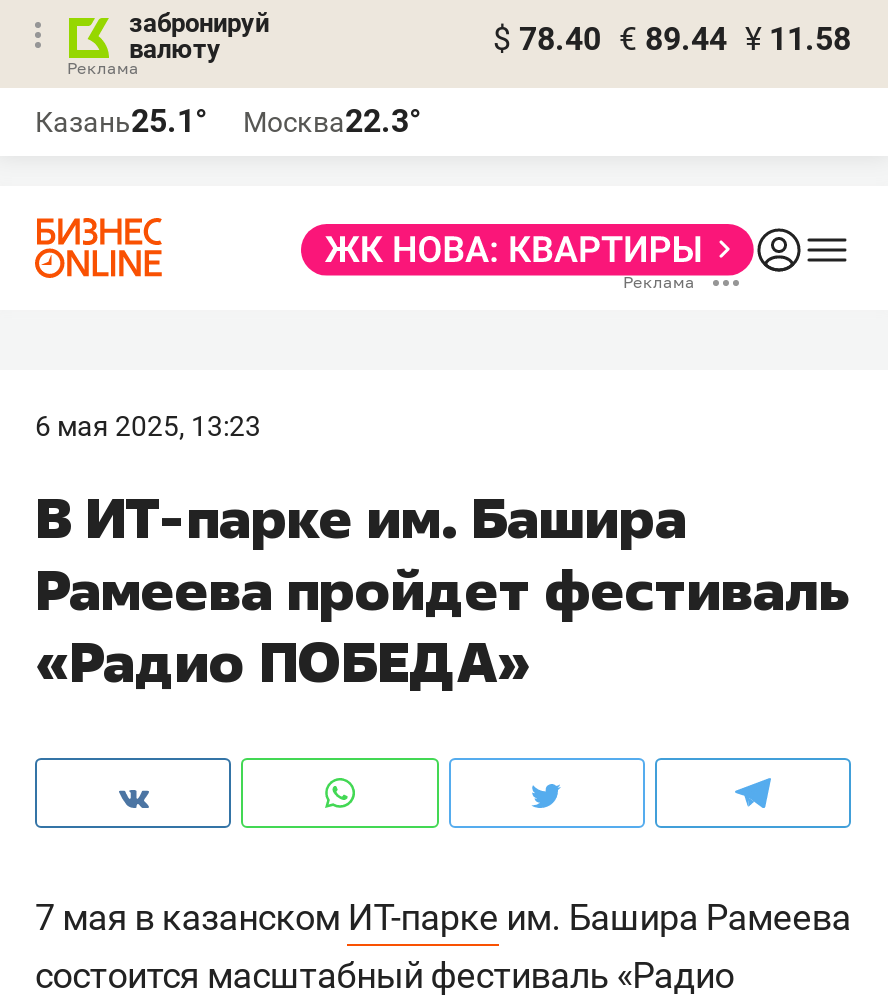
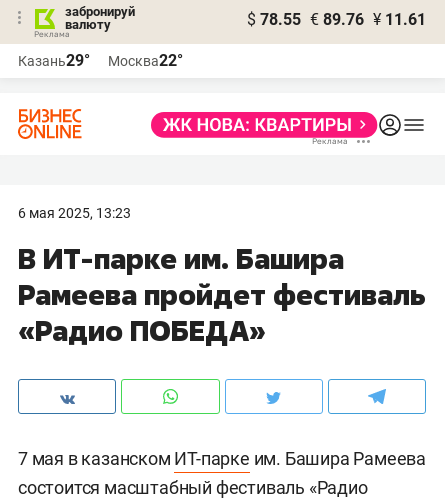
- $ 78.40 € 89.44 ¥ 11.58
+ $ 78.55 € 89.76 ¥ 11.61

- Казань25.1°
+ Казань29°

- Москва22.3°
+ Москва22°
